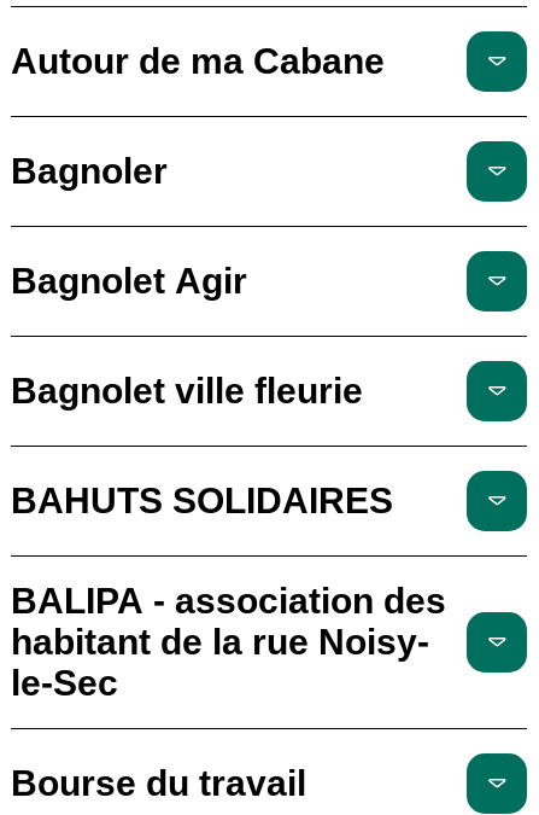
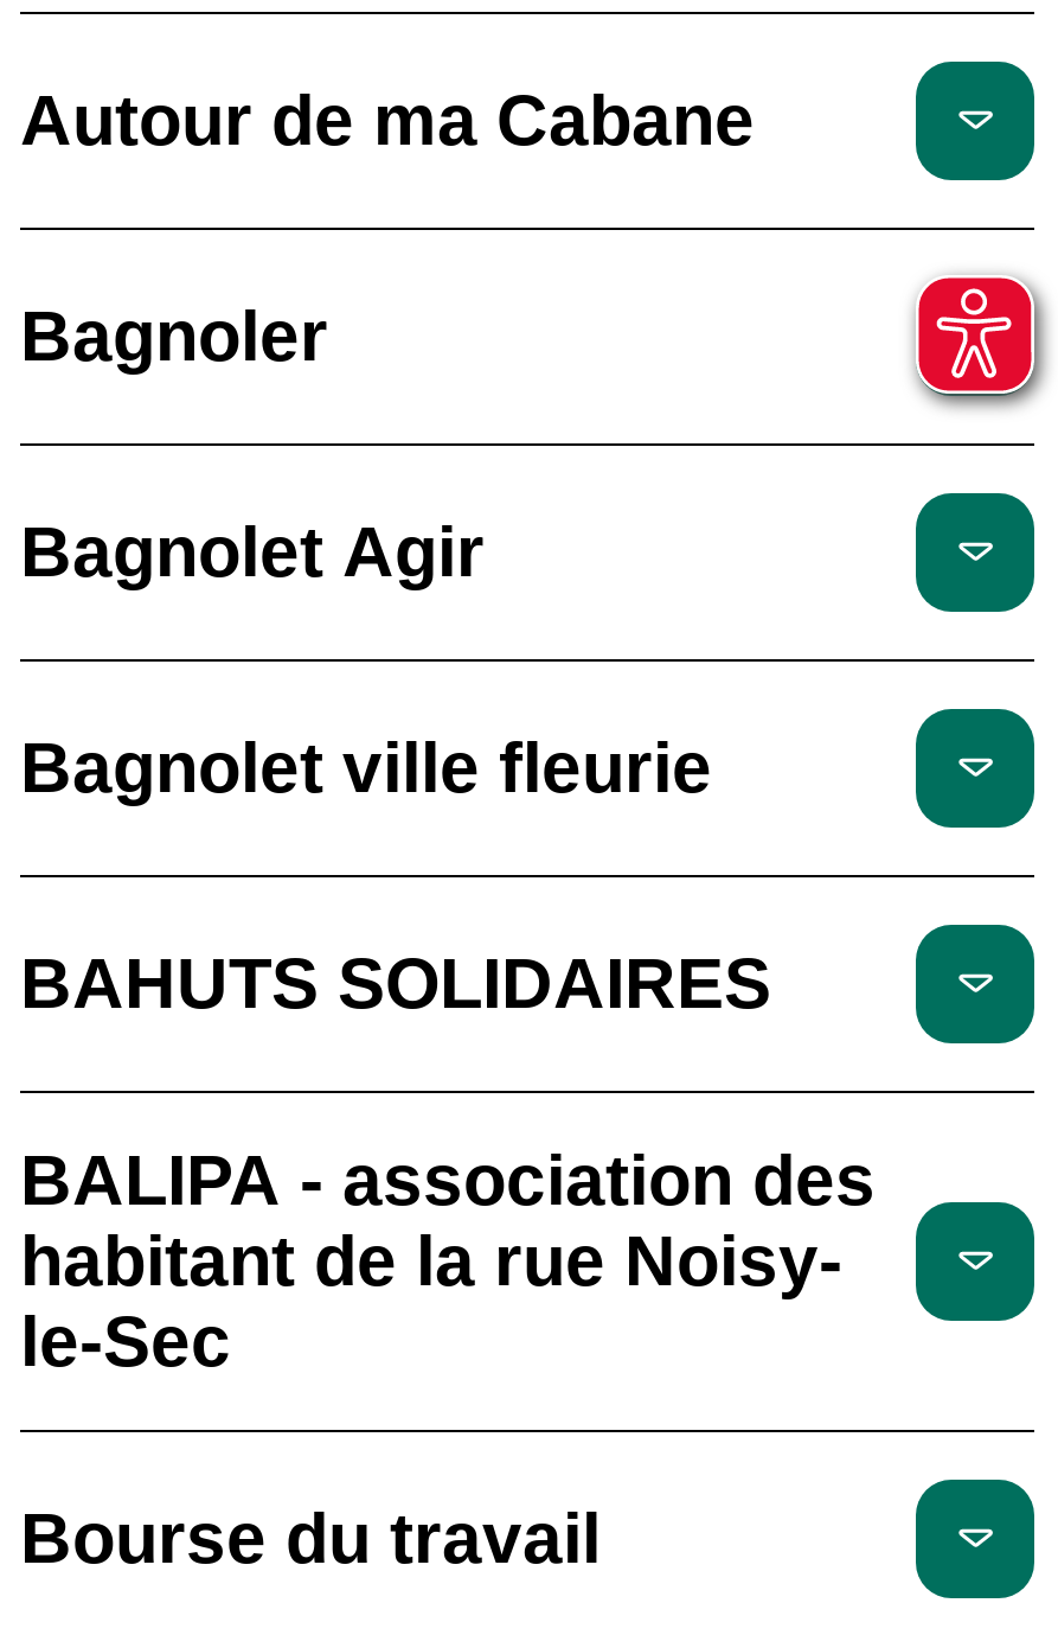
- [image]
+ [image]
